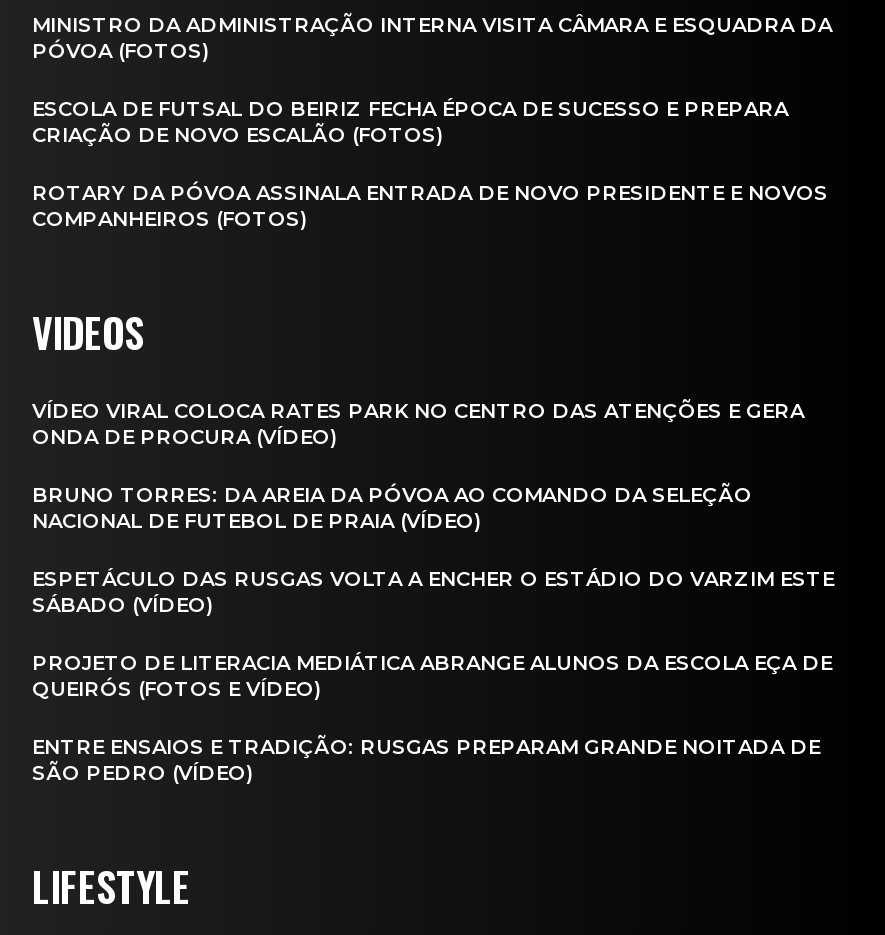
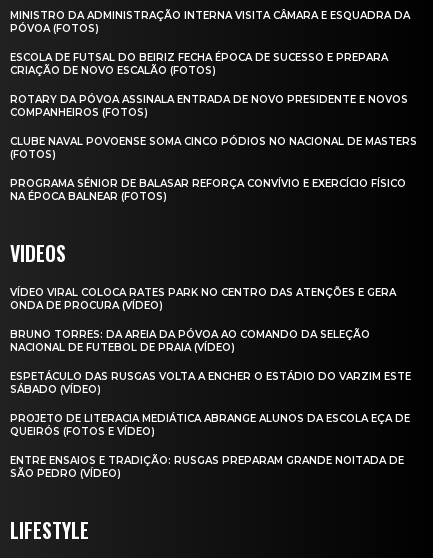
+ CLUBE NAVAL POVOENSE SOMA CINCO PÓDIOS NO NACIONAL DE MASTERS
+ (FOTOS)
+ PROGRAMA SÉNIOR DE BALASAR REFORÇA CONVÍVIO E EXERCÍCIO FÍSICO
+ NA ÉPOCA BALNEAR (FOTOS)
